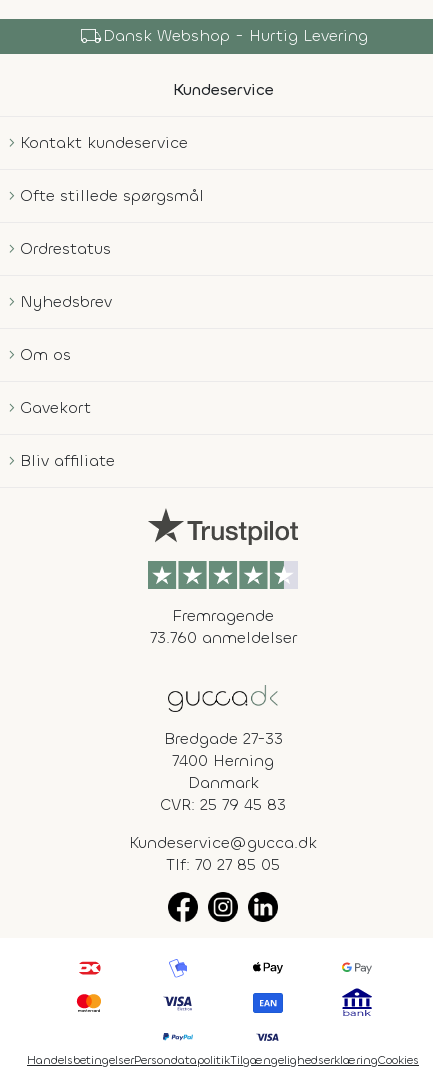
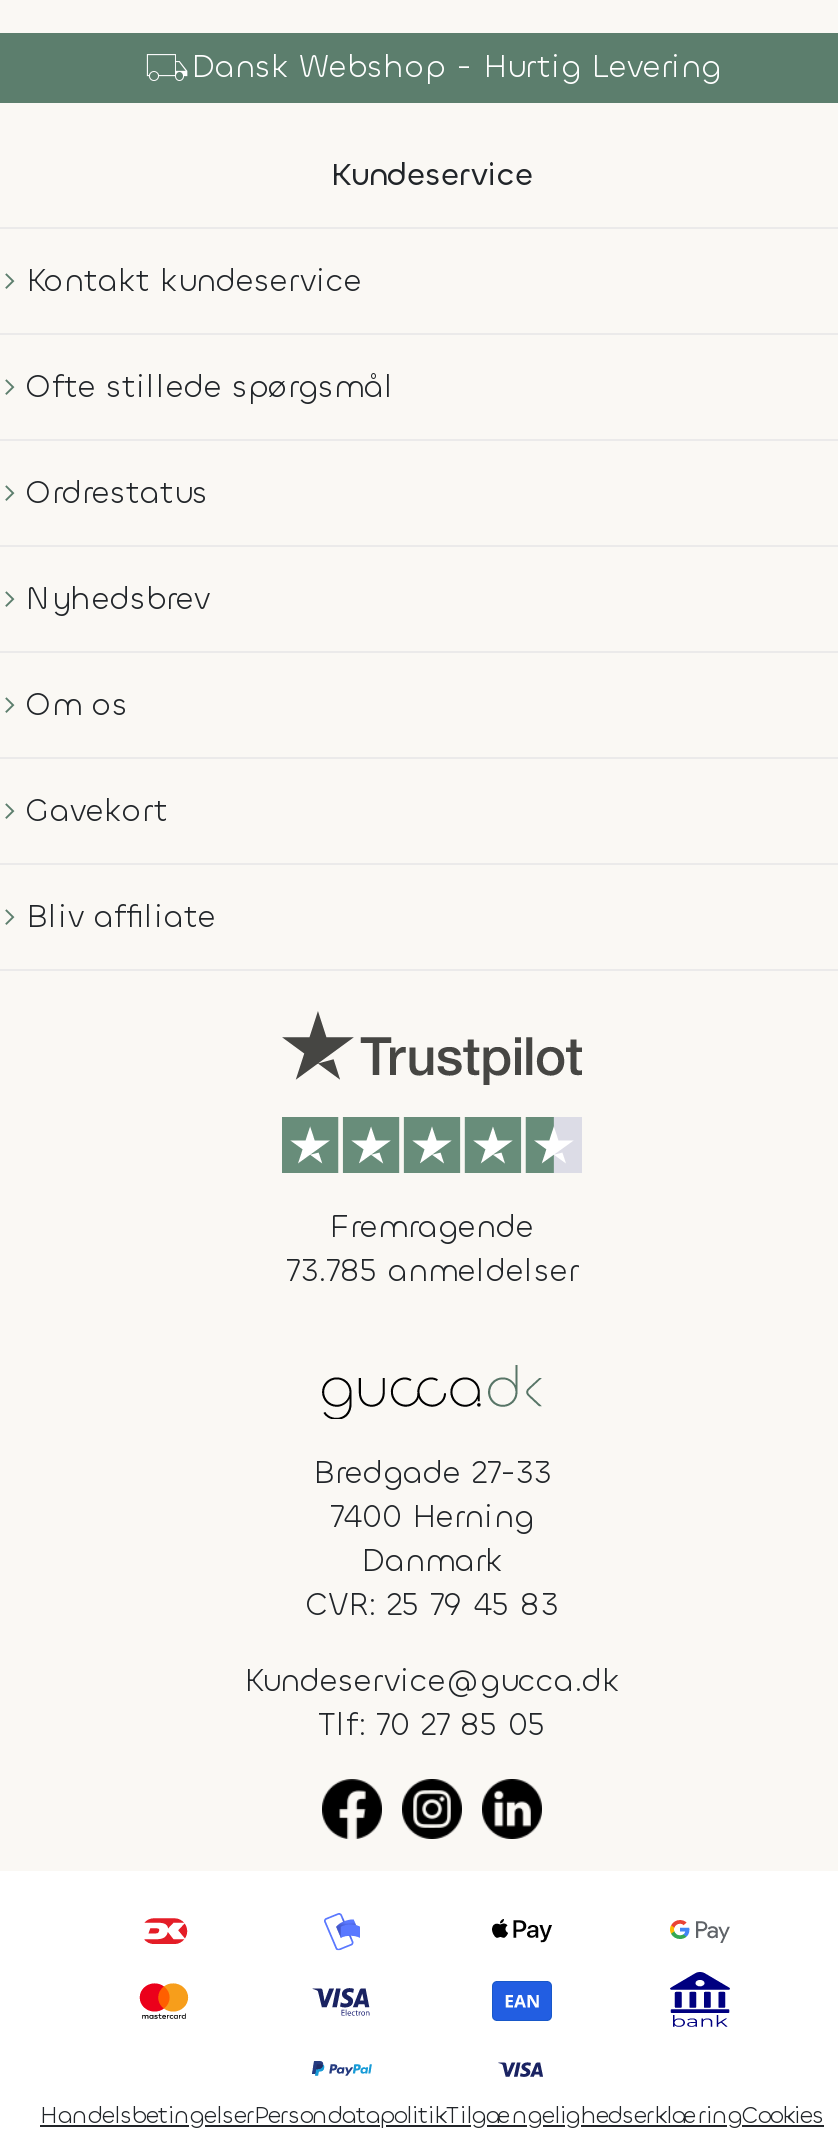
- 73.760 anmeldelser
+ 73.785 anmeldelser
